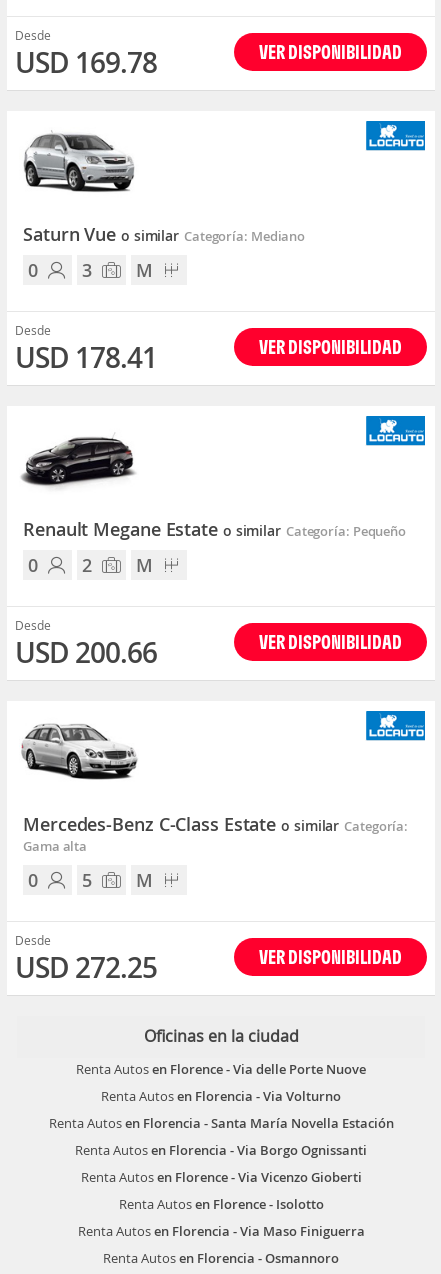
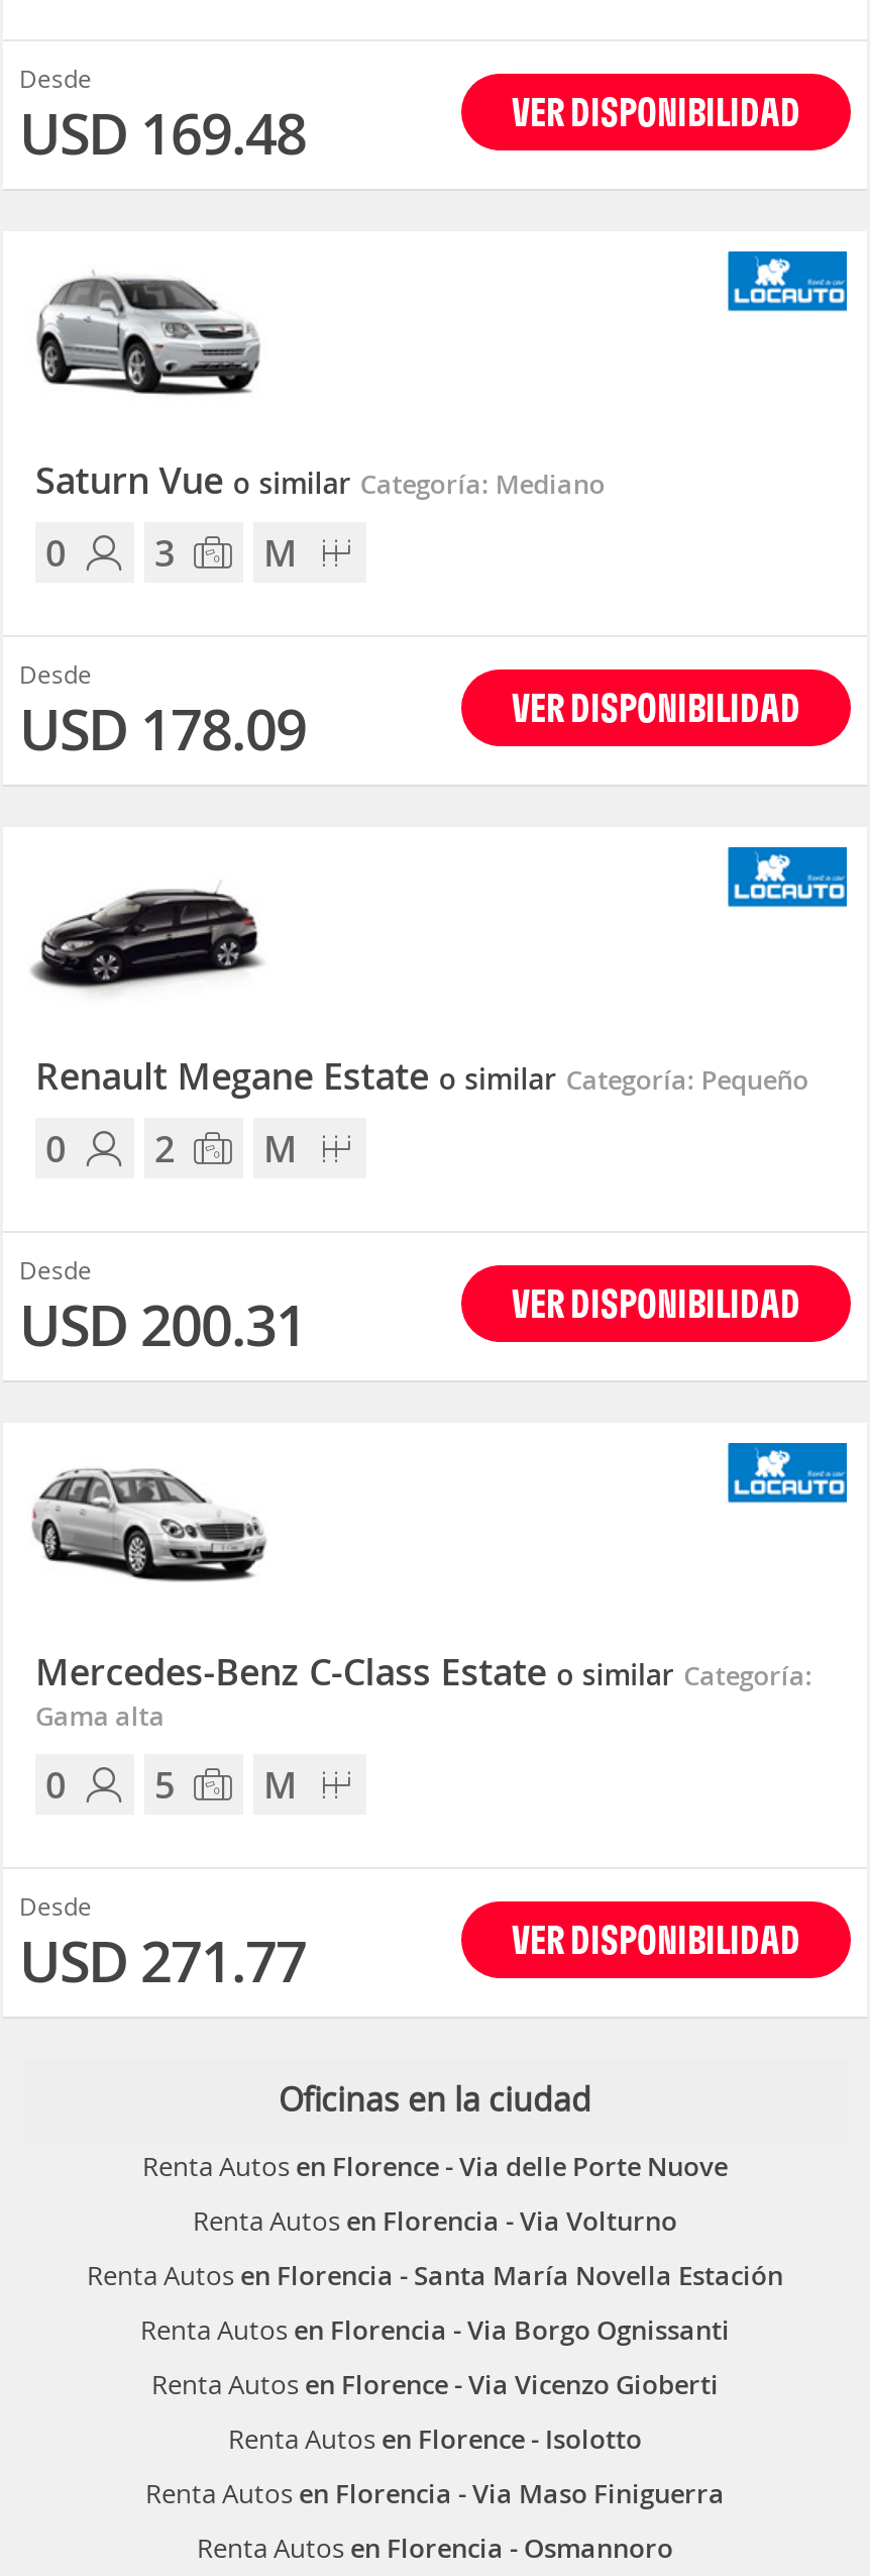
- USD 169.78
+ USD 169.48

- USD 178.41
+ USD 178.09

- USD 200.66
+ USD 200.31

- USD 272.25
+ USD 271.77
